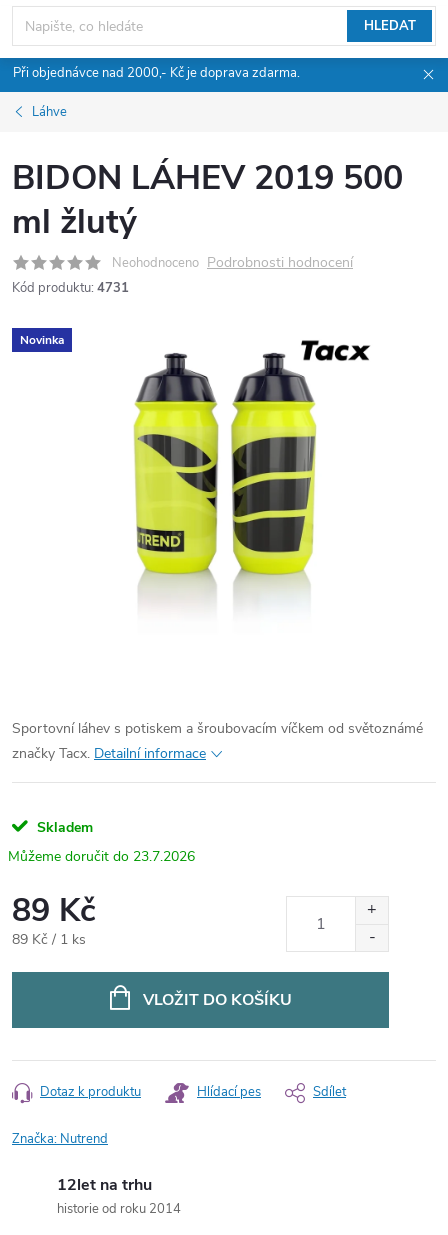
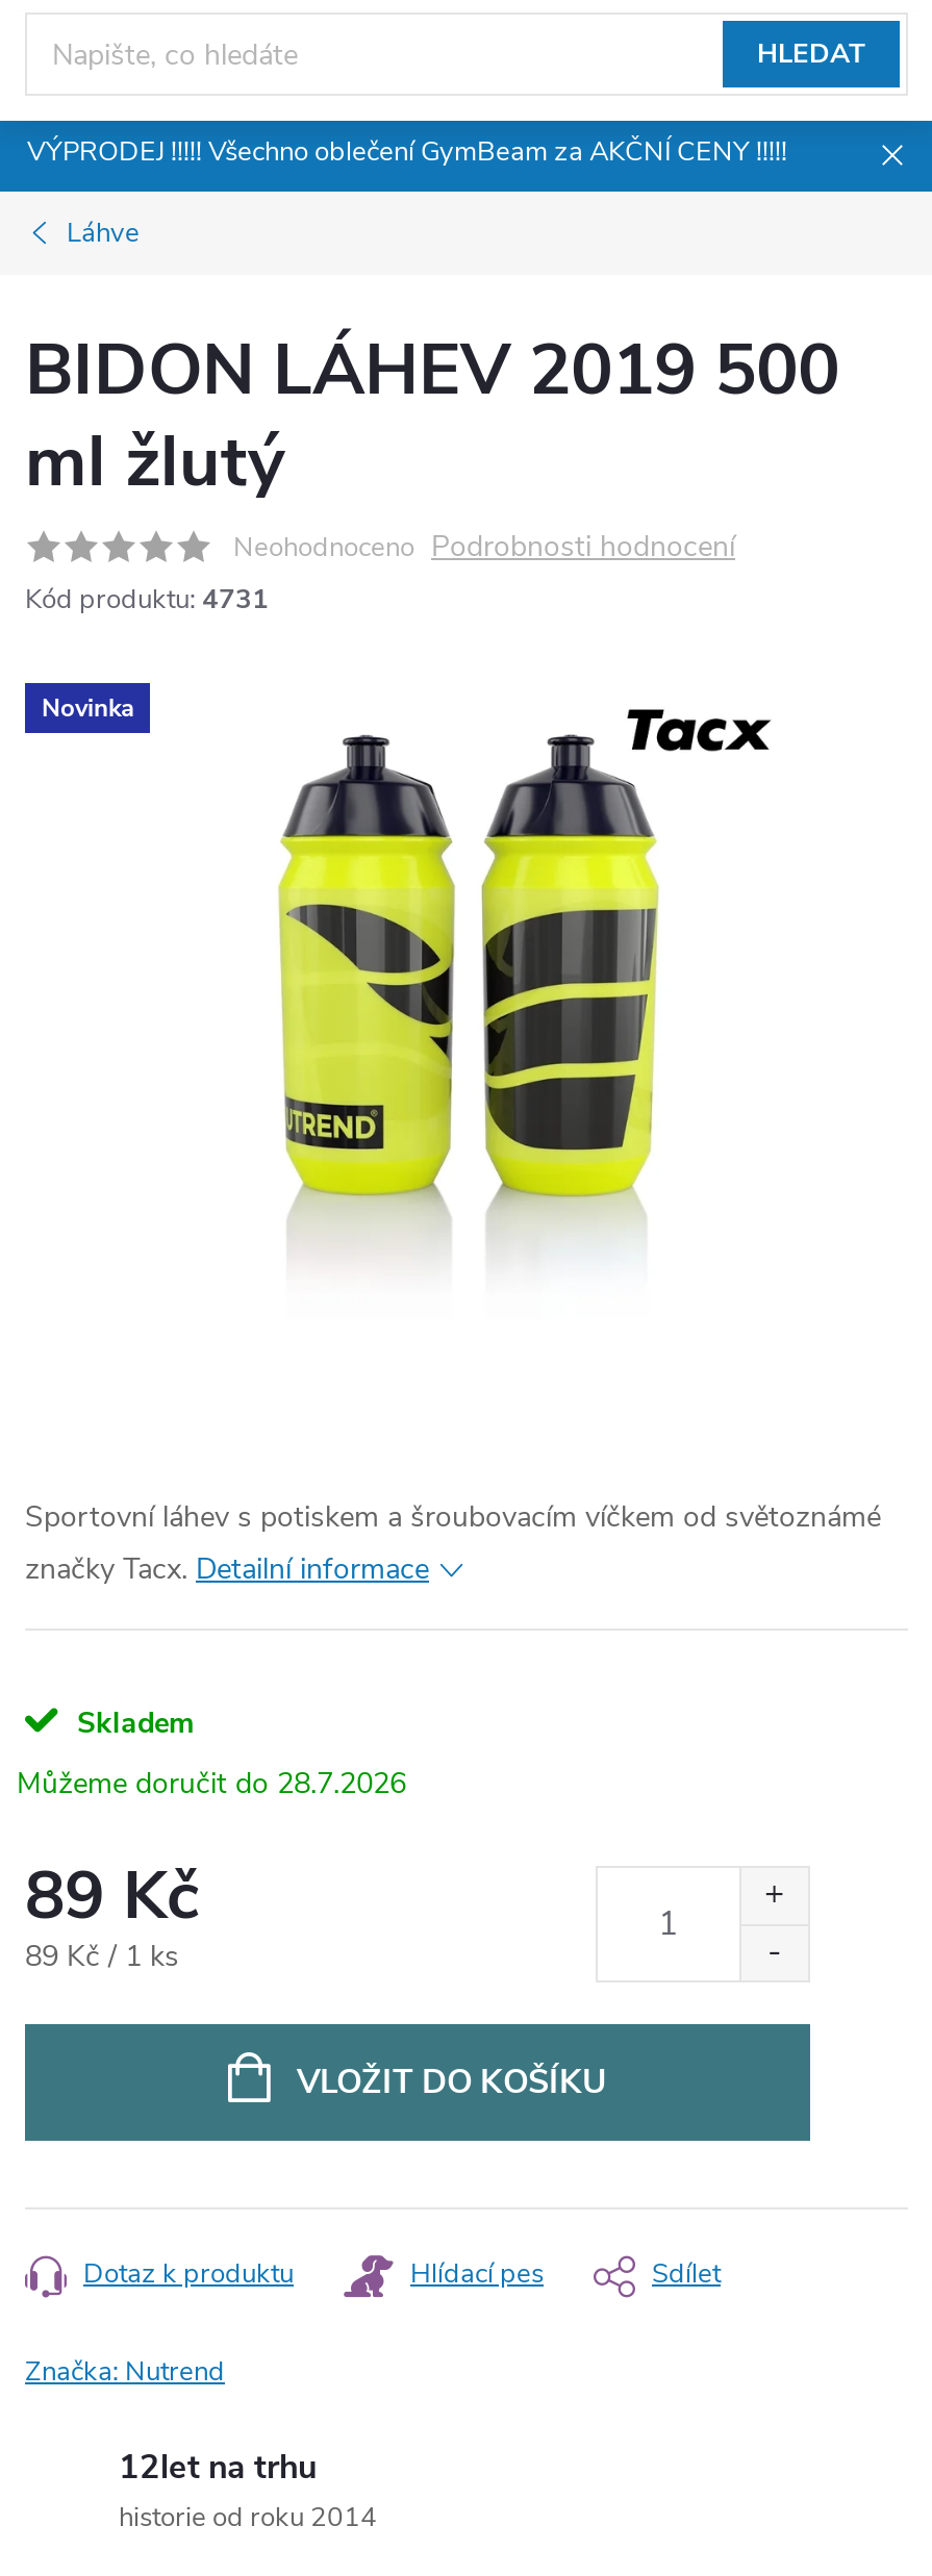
- Při objednávce nad 2000,- Kč je doprava zdarma.
+ VÝPRODEJ !!!!! Všechno oblečení GymBeam za AKČNÍ CENY !!!!!

- 23.7.2026
+ 28.7.2026
